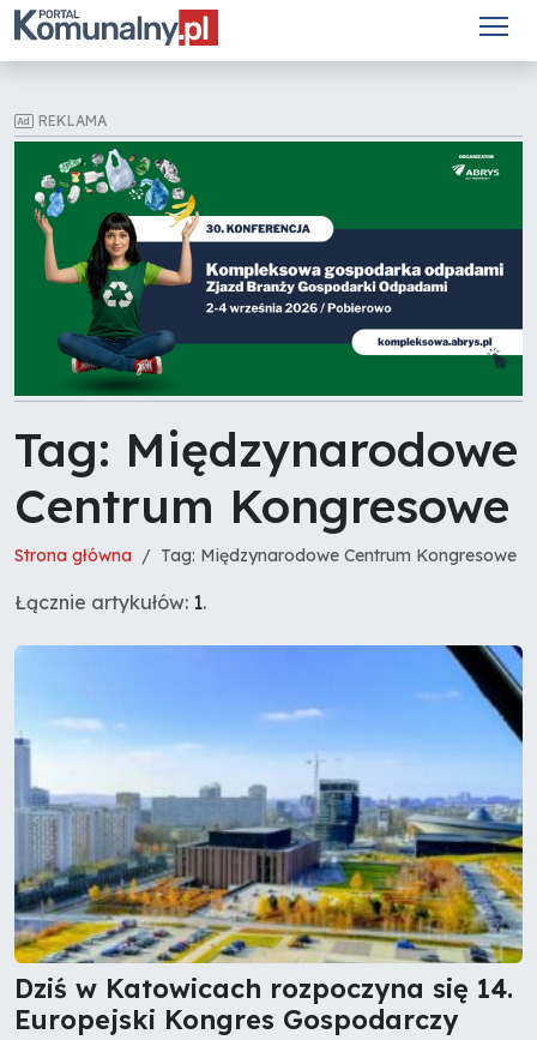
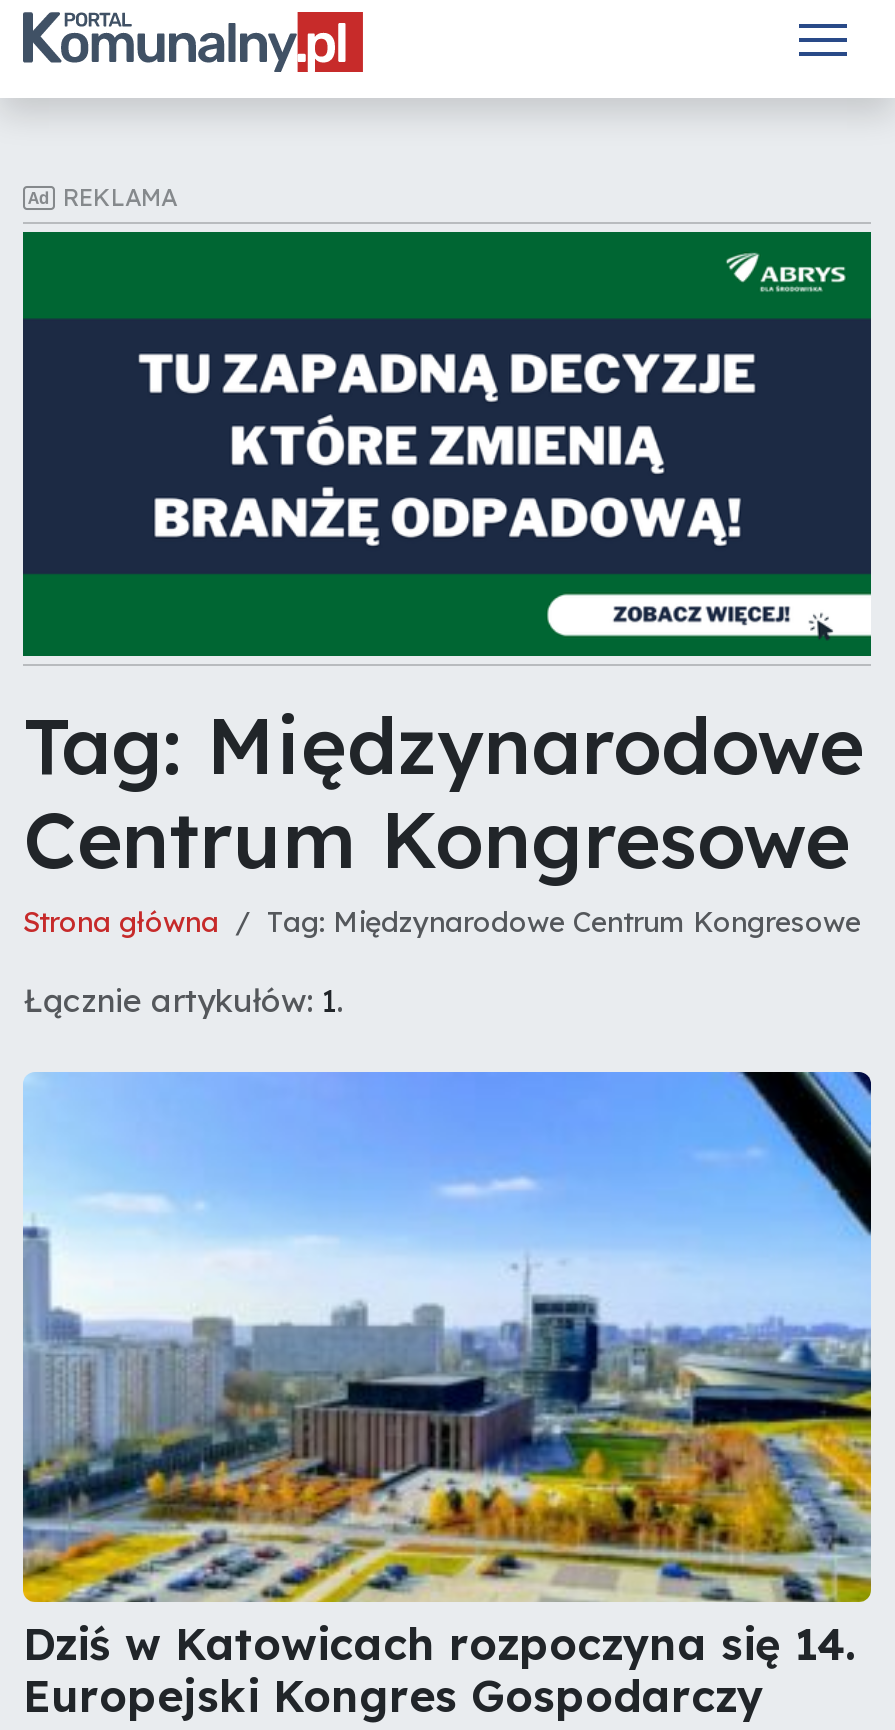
- [image]
+ [image]
